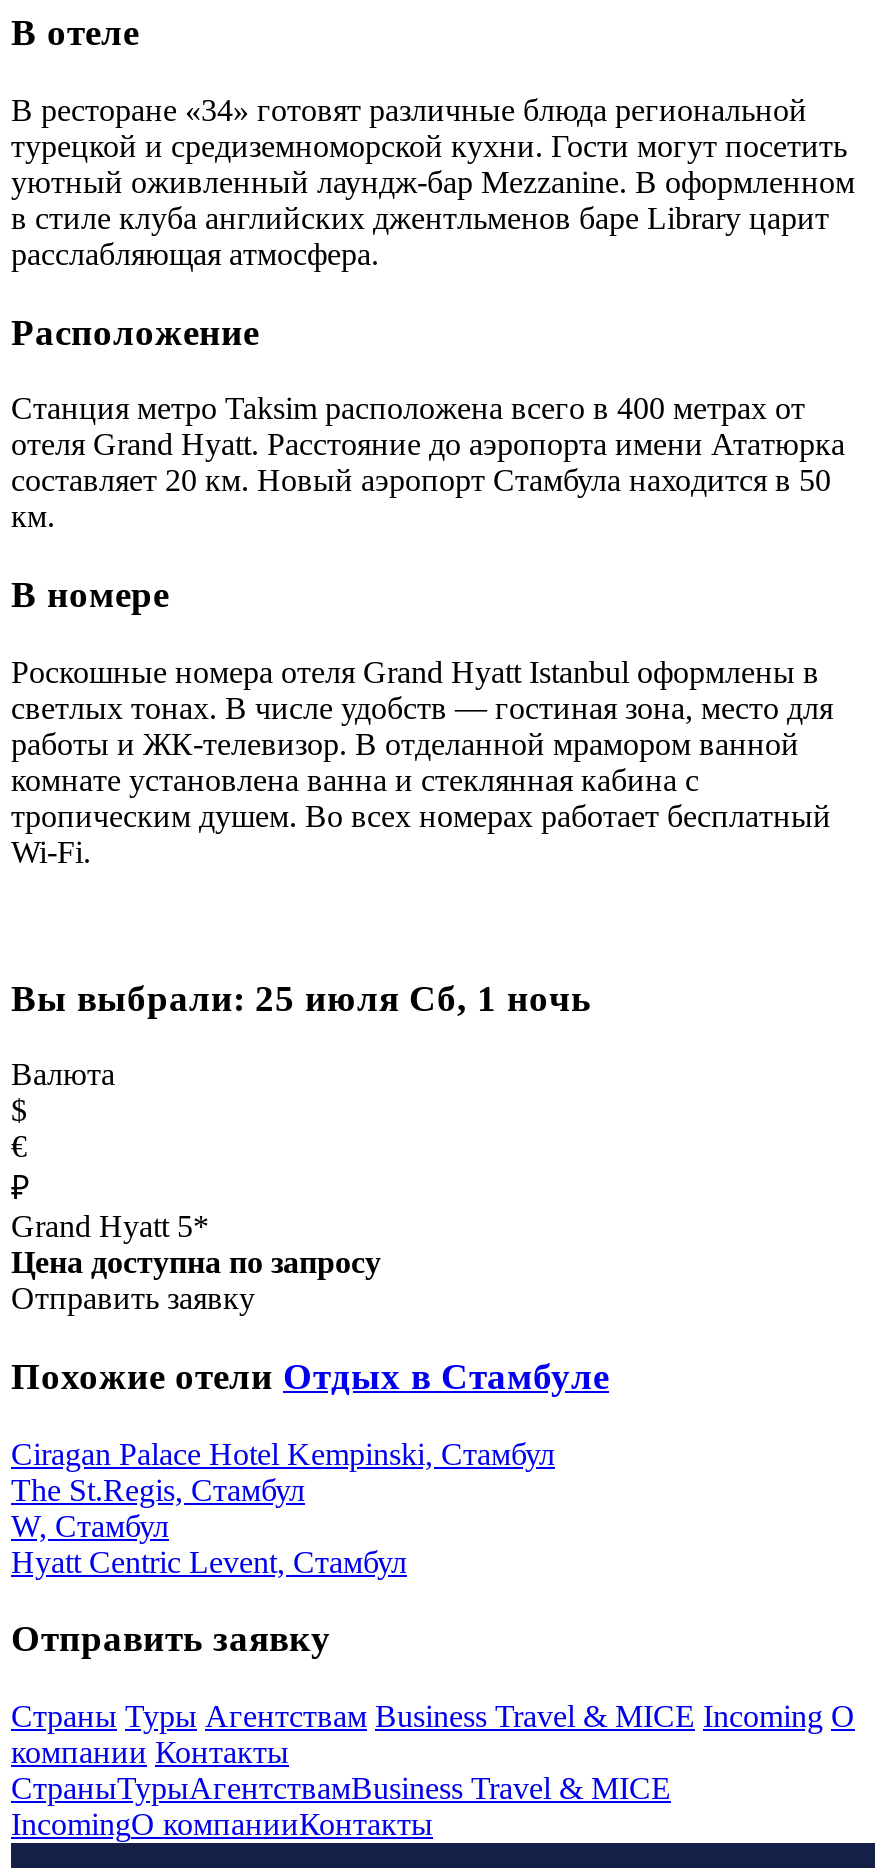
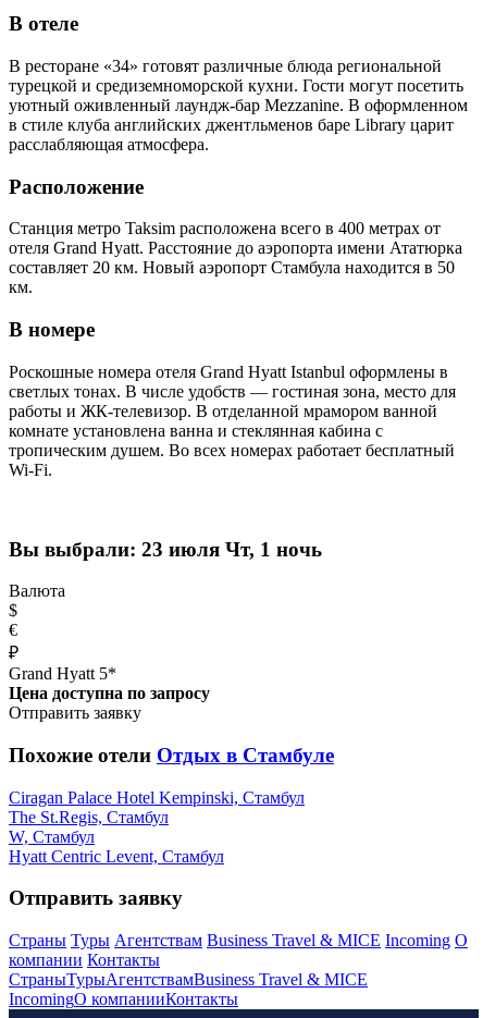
- Вы выбрали: 25 июля Сб, 1 ночь
+ Вы выбрали: 23 июля Чт, 1 ночь
